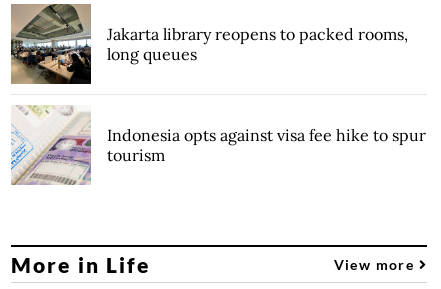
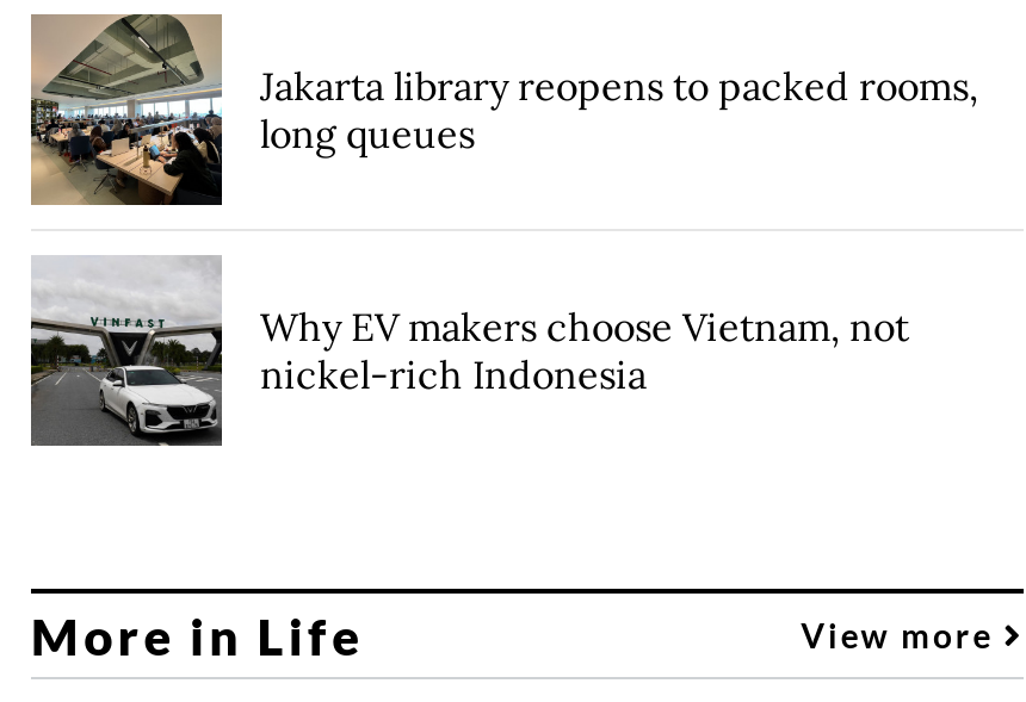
- [image]
- Indonesia opts against visa fee hike to spur
- tourism
+ [image]
+ Why EV makers choose Vietnam, not
+ nickel-rich Indonesia
